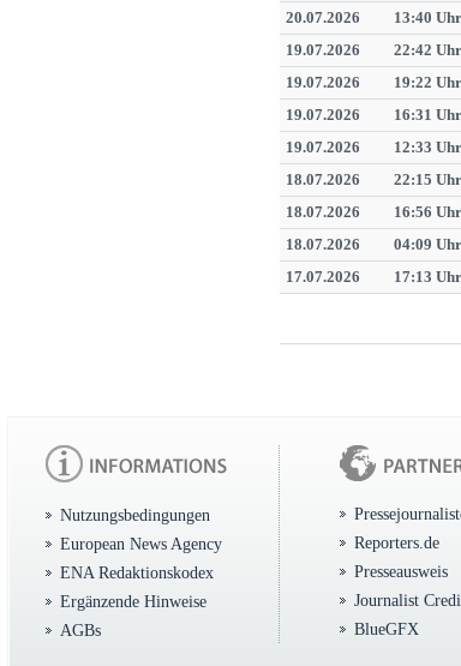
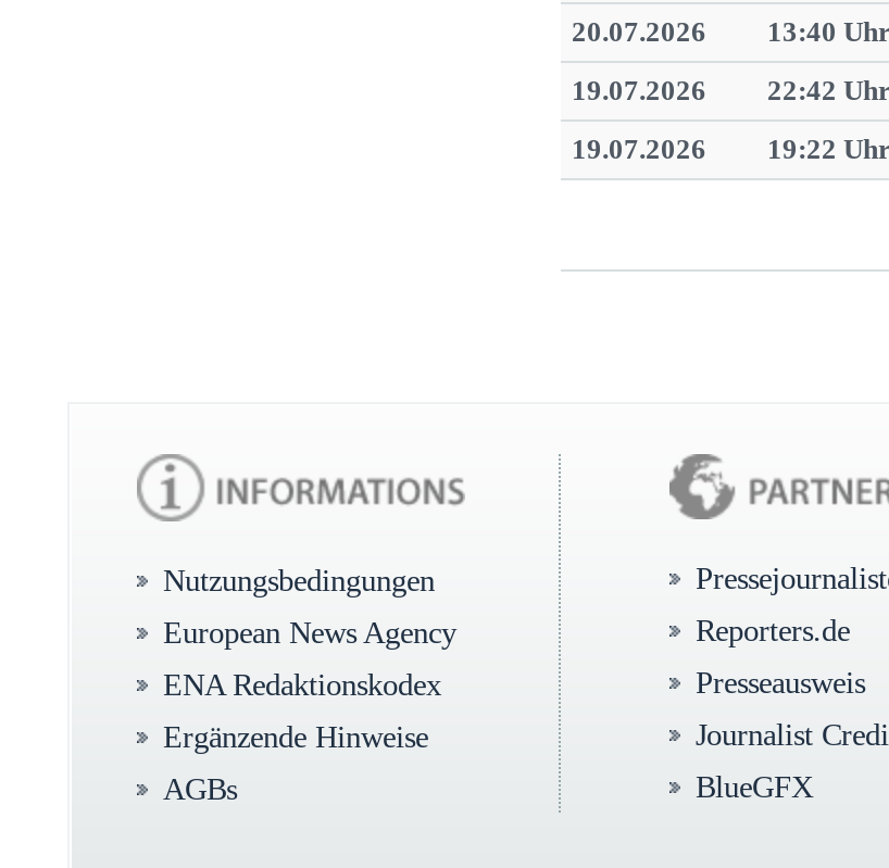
- 19.07.2026
- 16:31 Uhr
- 19.07.2026
- 12:33 Uhr
- 18.07.2026
- 22:15 Uhr
- 18.07.2026
- 16:56 Uhr
- 18.07.2026
- 04:09 Uhr
- 17.07.2026
- 17:13 Uhr
